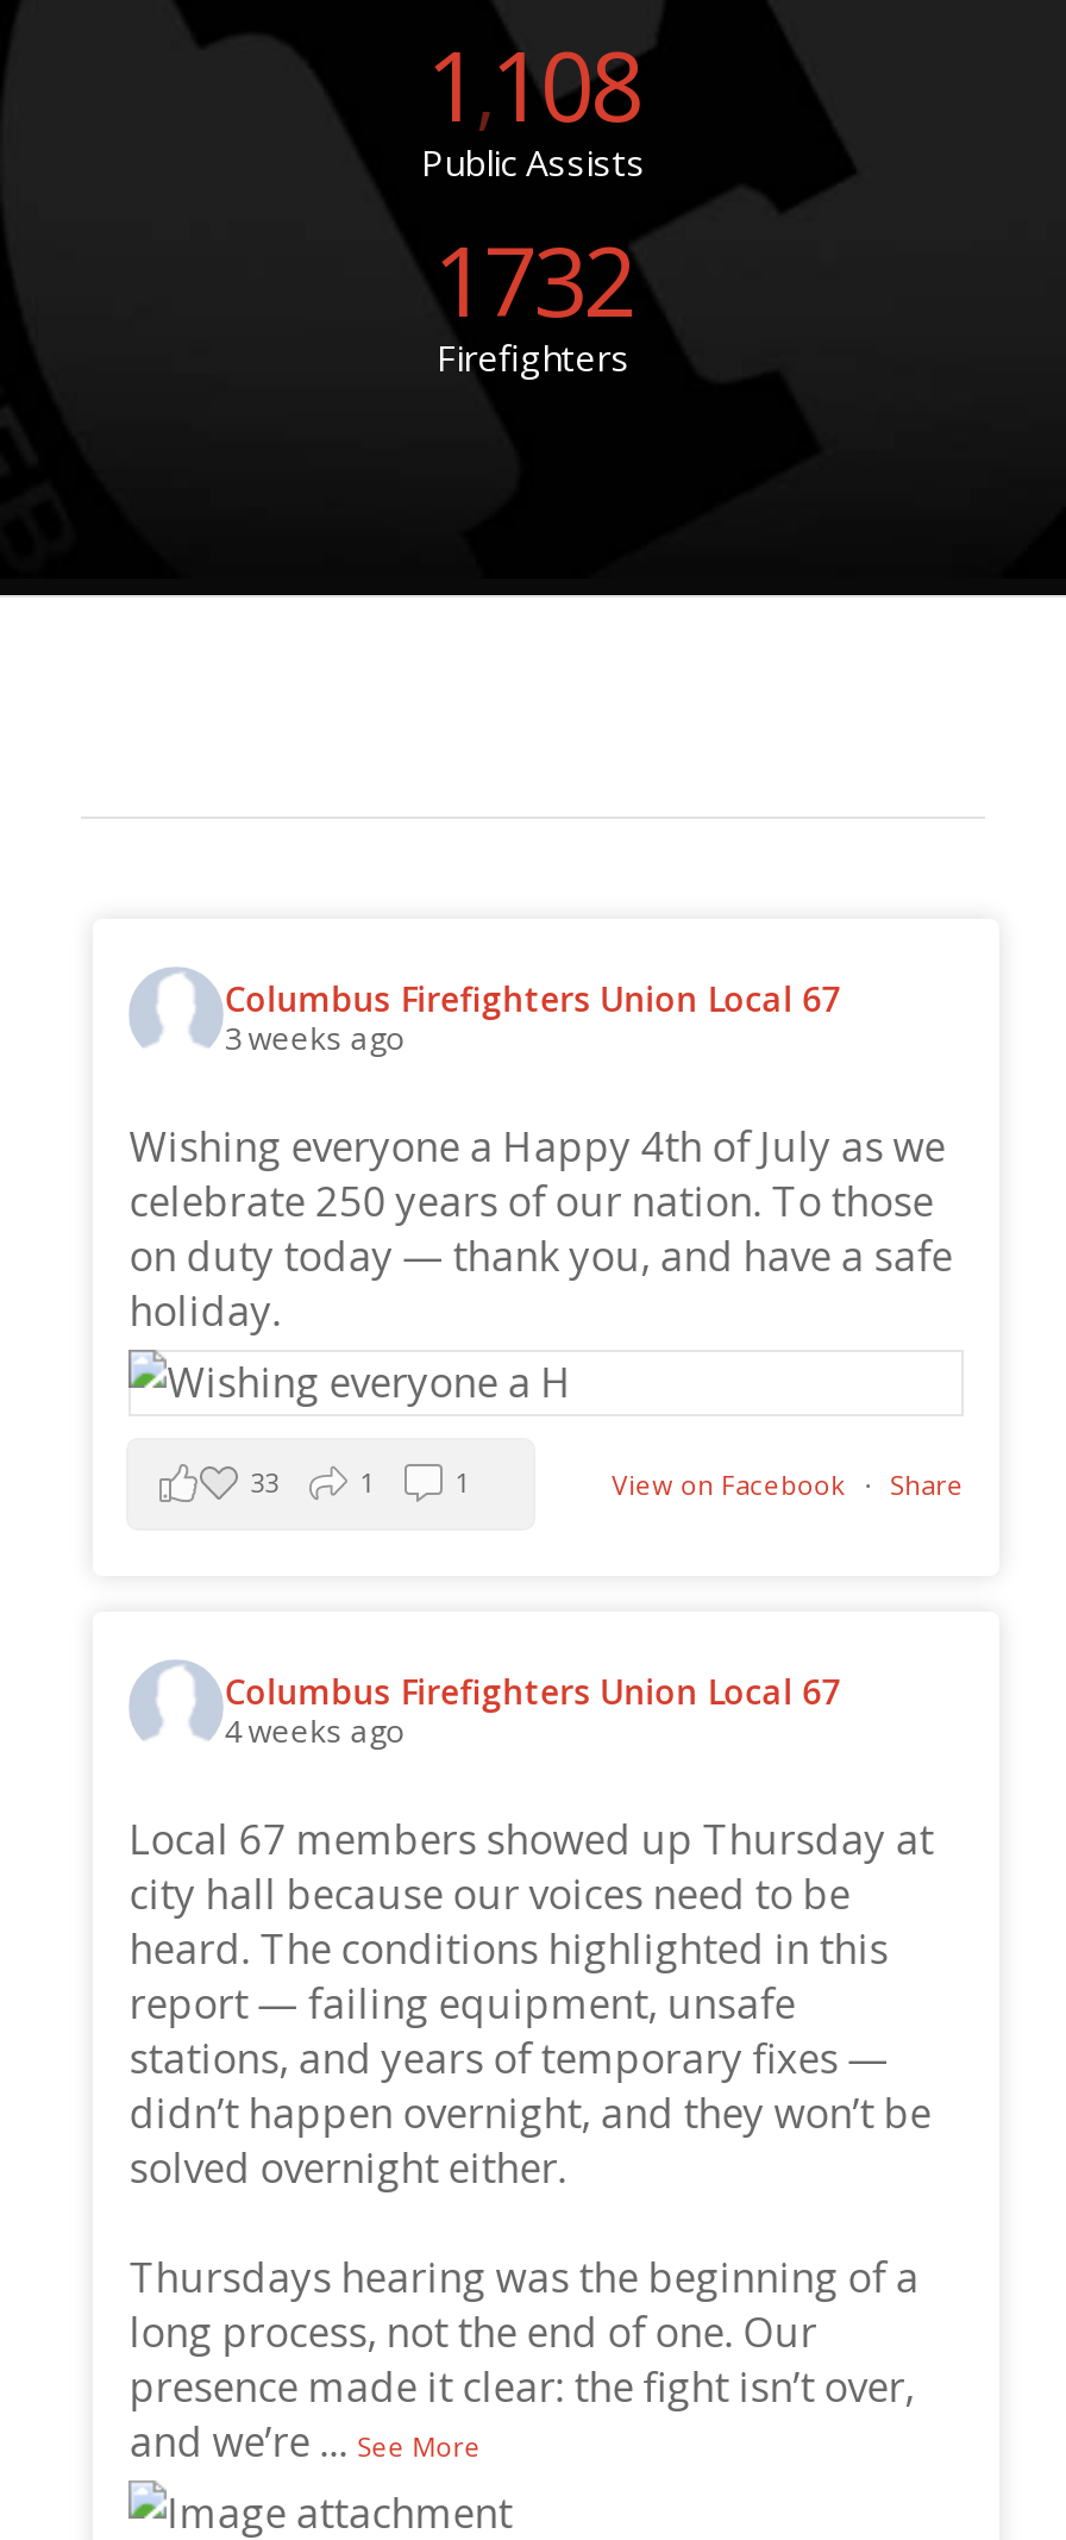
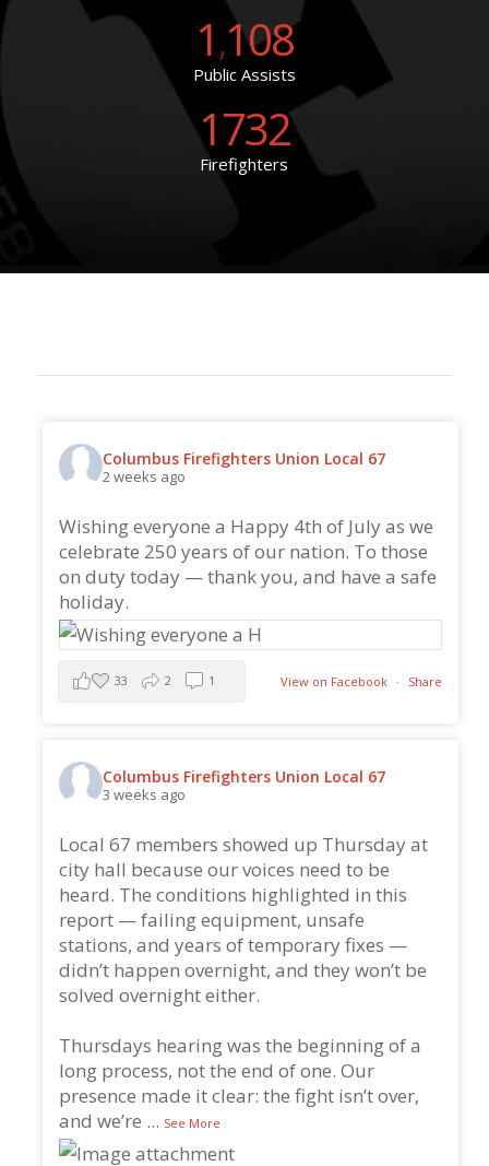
- 3 weeks ago
+ 2 weeks ago

- 1
+ 2

- 4 weeks ago
+ 3 weeks ago
